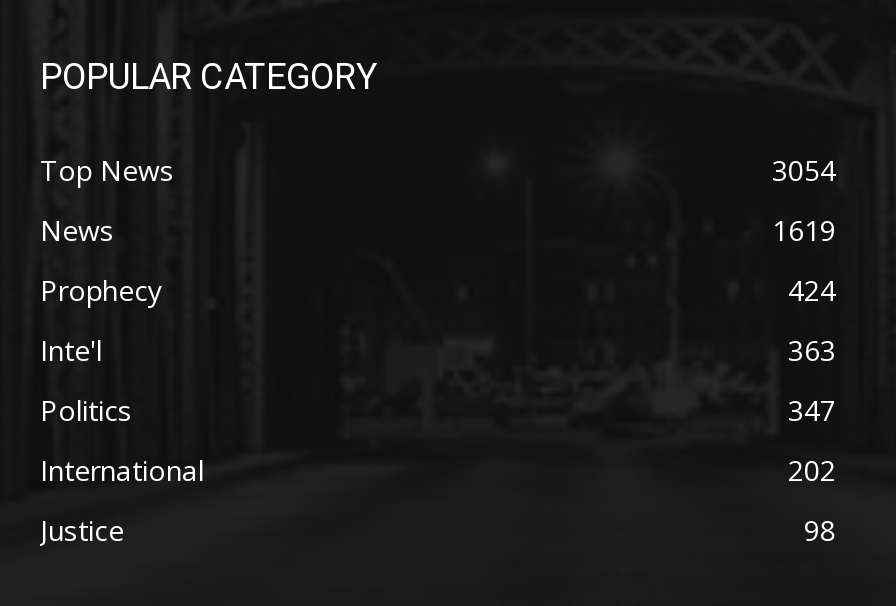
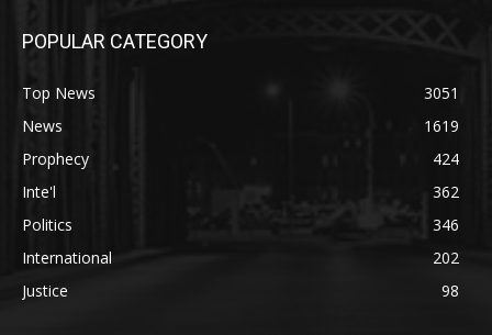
- 3054
+ 3051

- 363
+ 362

- 347
+ 346
